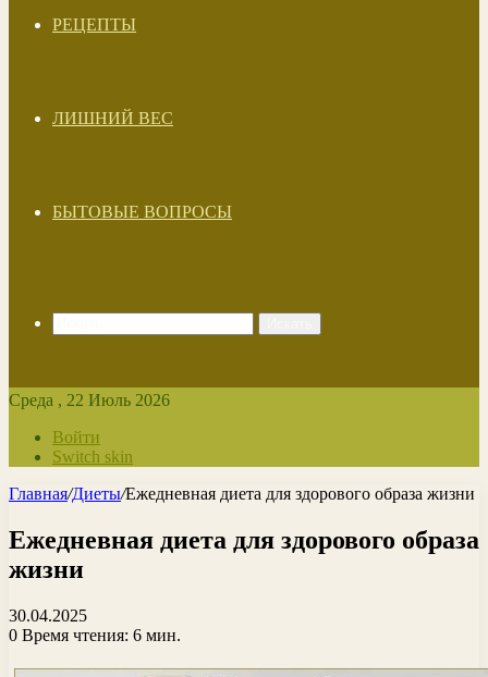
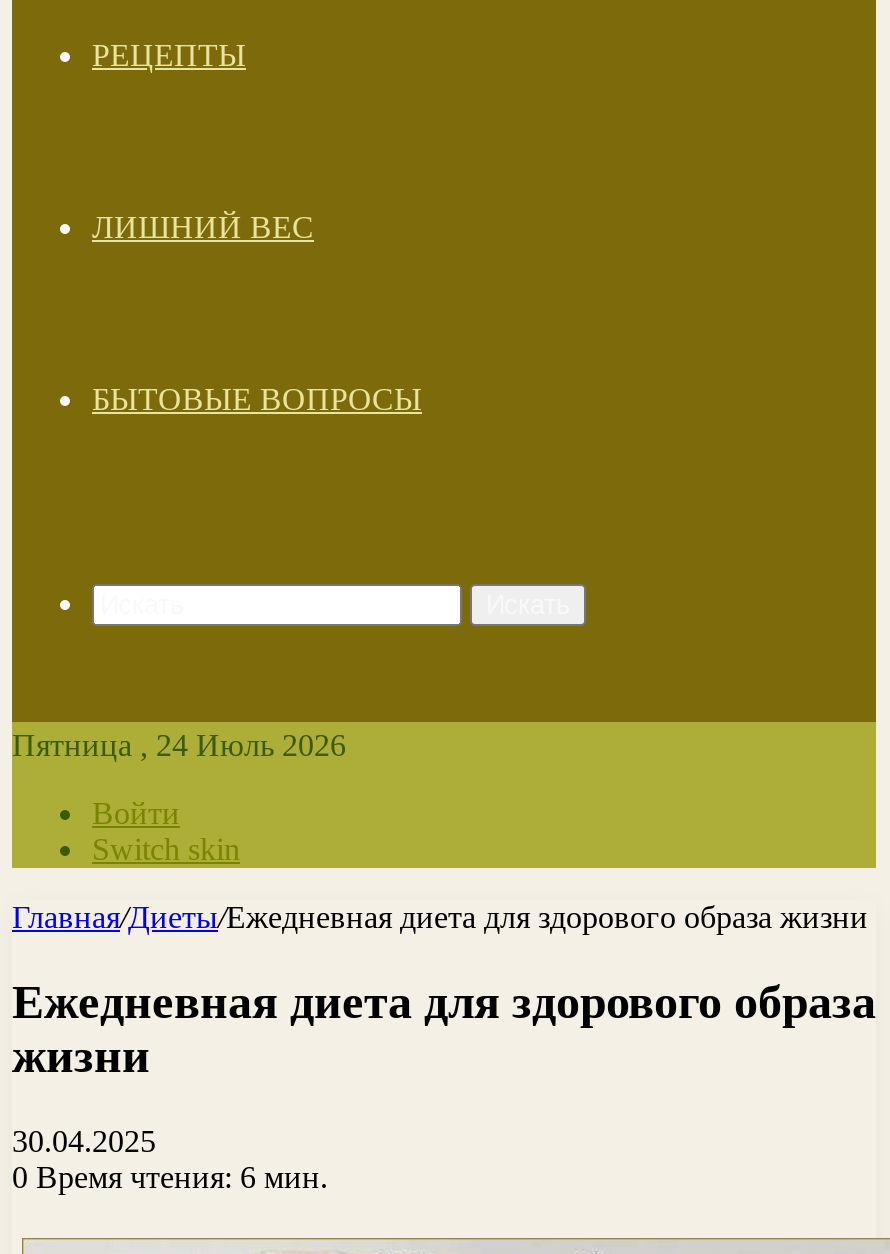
- Среда , 22 Июль 2026
+ Пятница , 24 Июль 2026
